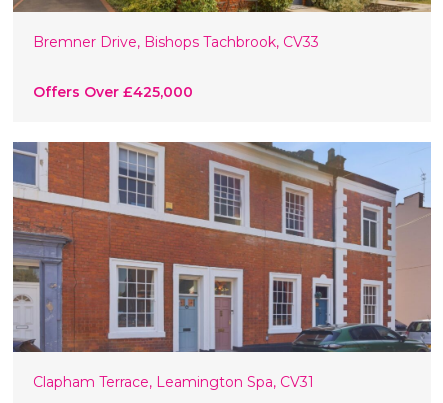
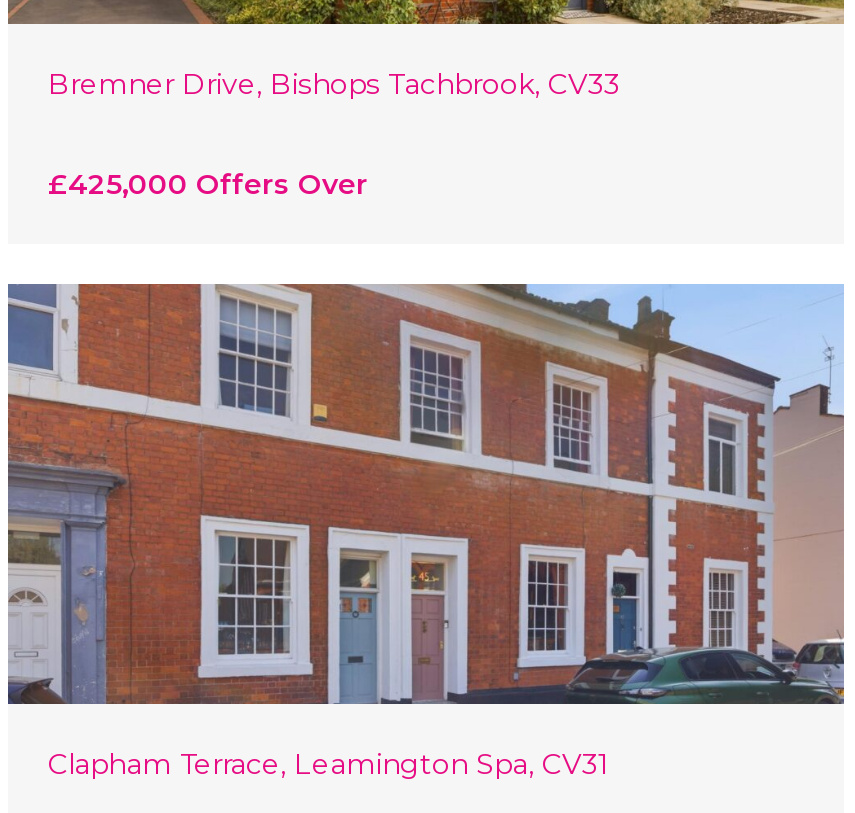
- Offers Over £425,000
+ £425,000 Offers Over
